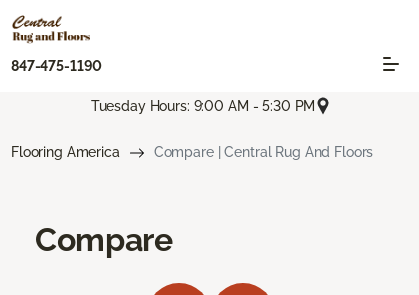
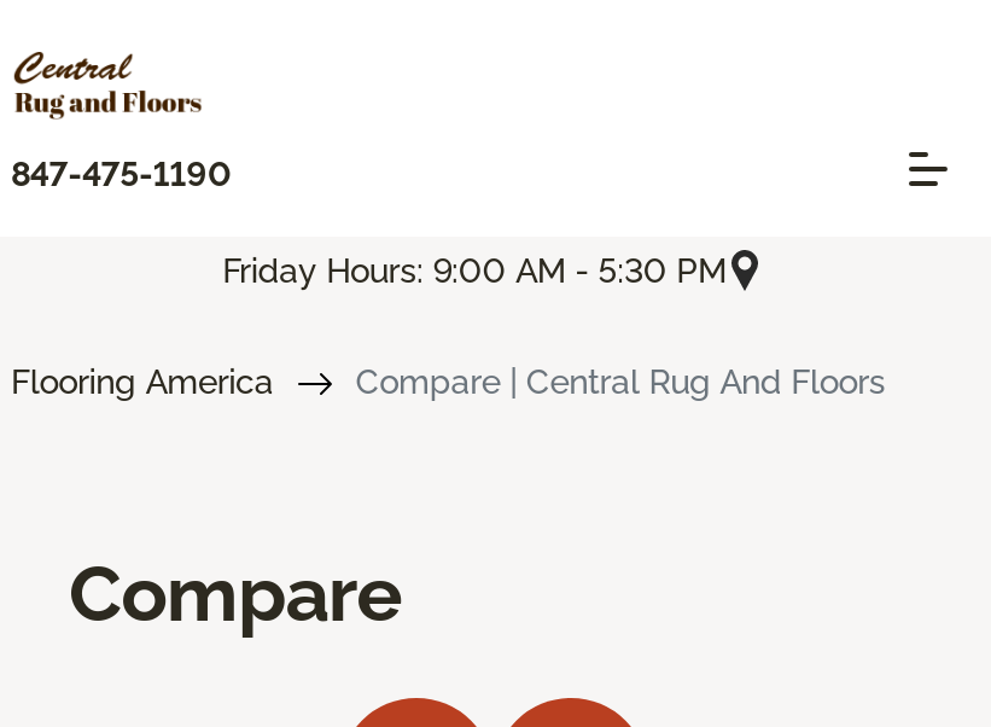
- Tuesday Hours: 9:00 AM - 5:30 PM
+ Friday Hours: 9:00 AM - 5:30 PM
